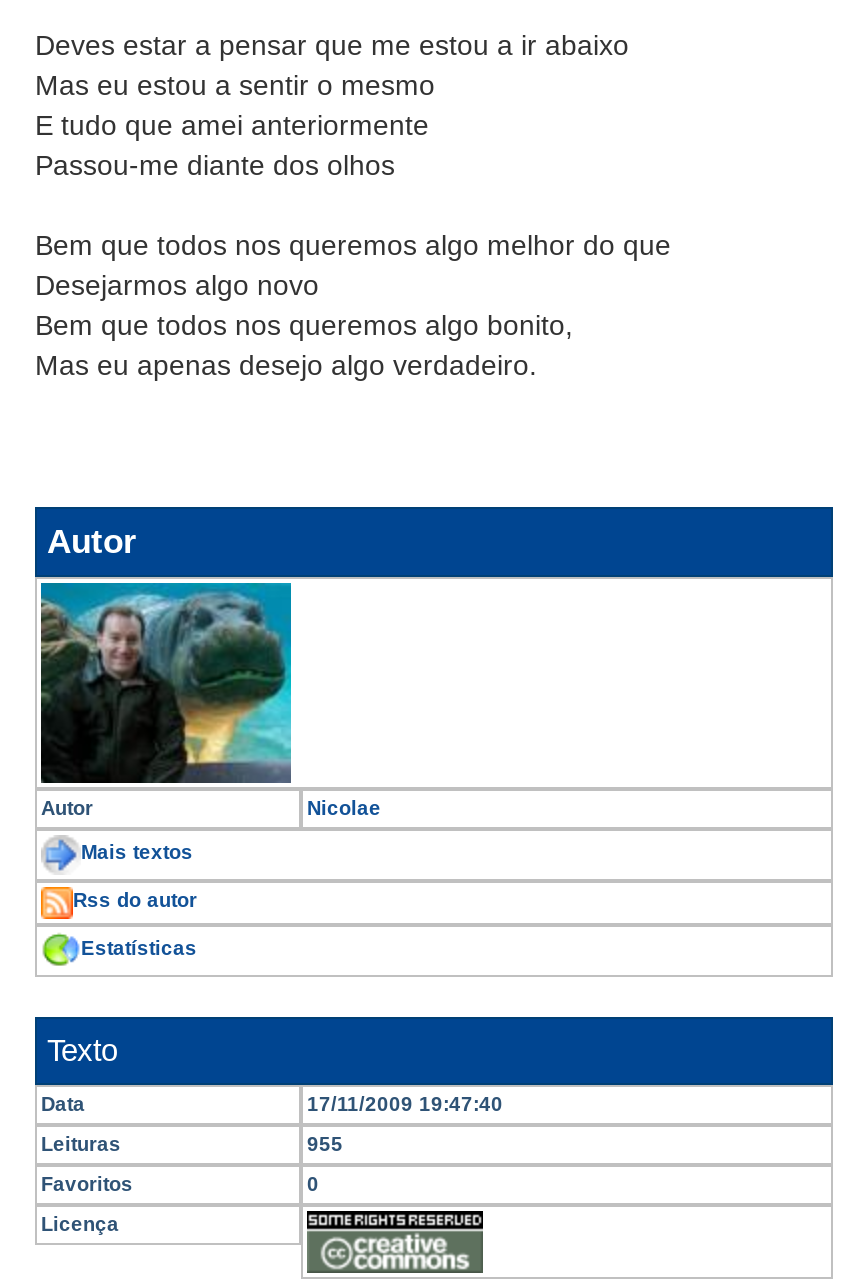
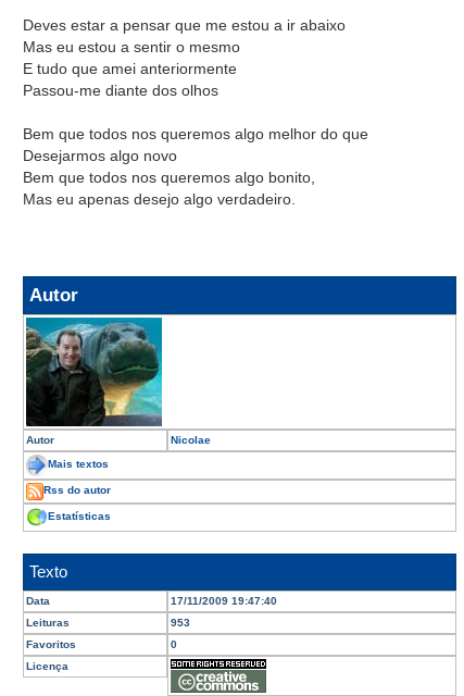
- 955
+ 953
